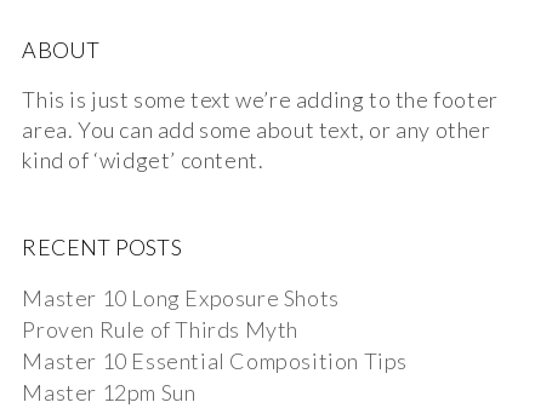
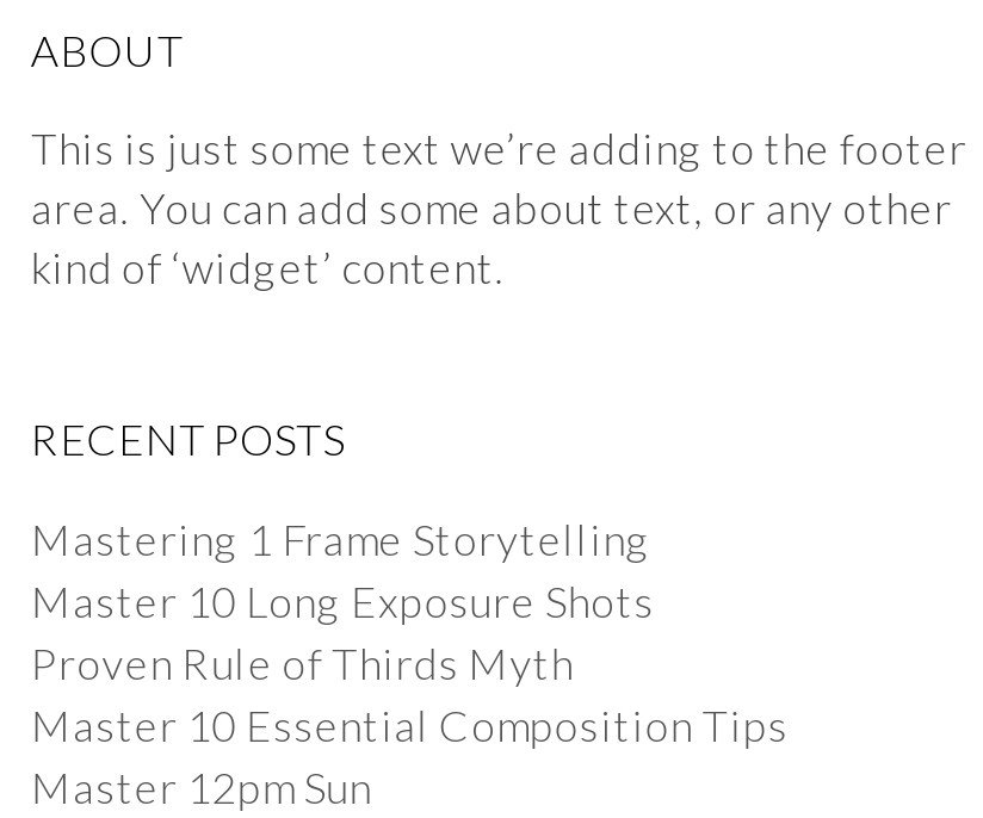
+ Mastering 1 Frame Storytelling
